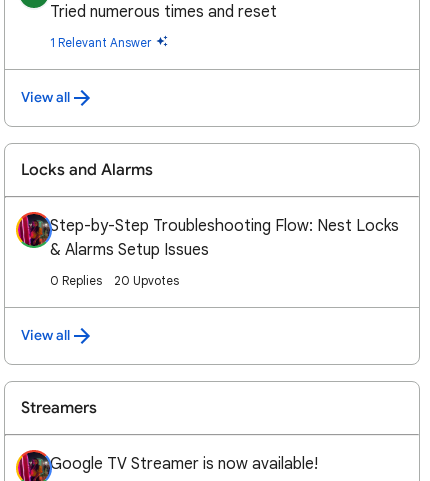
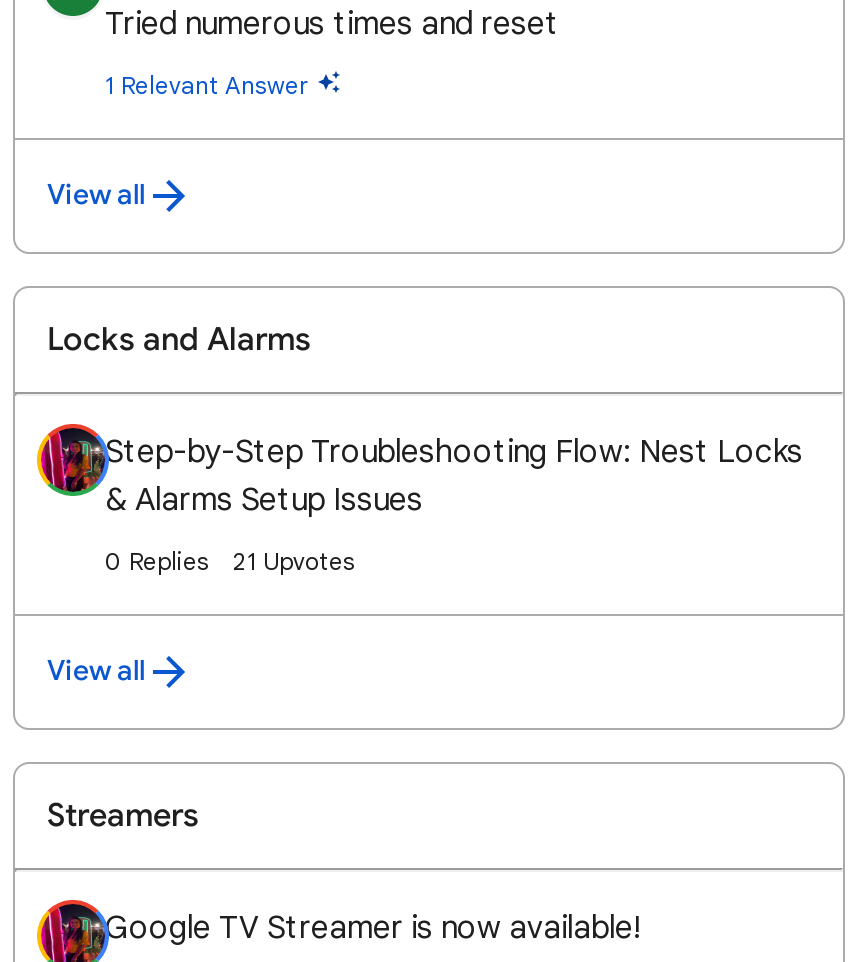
- 20 Upvotes
+ 21 Upvotes
